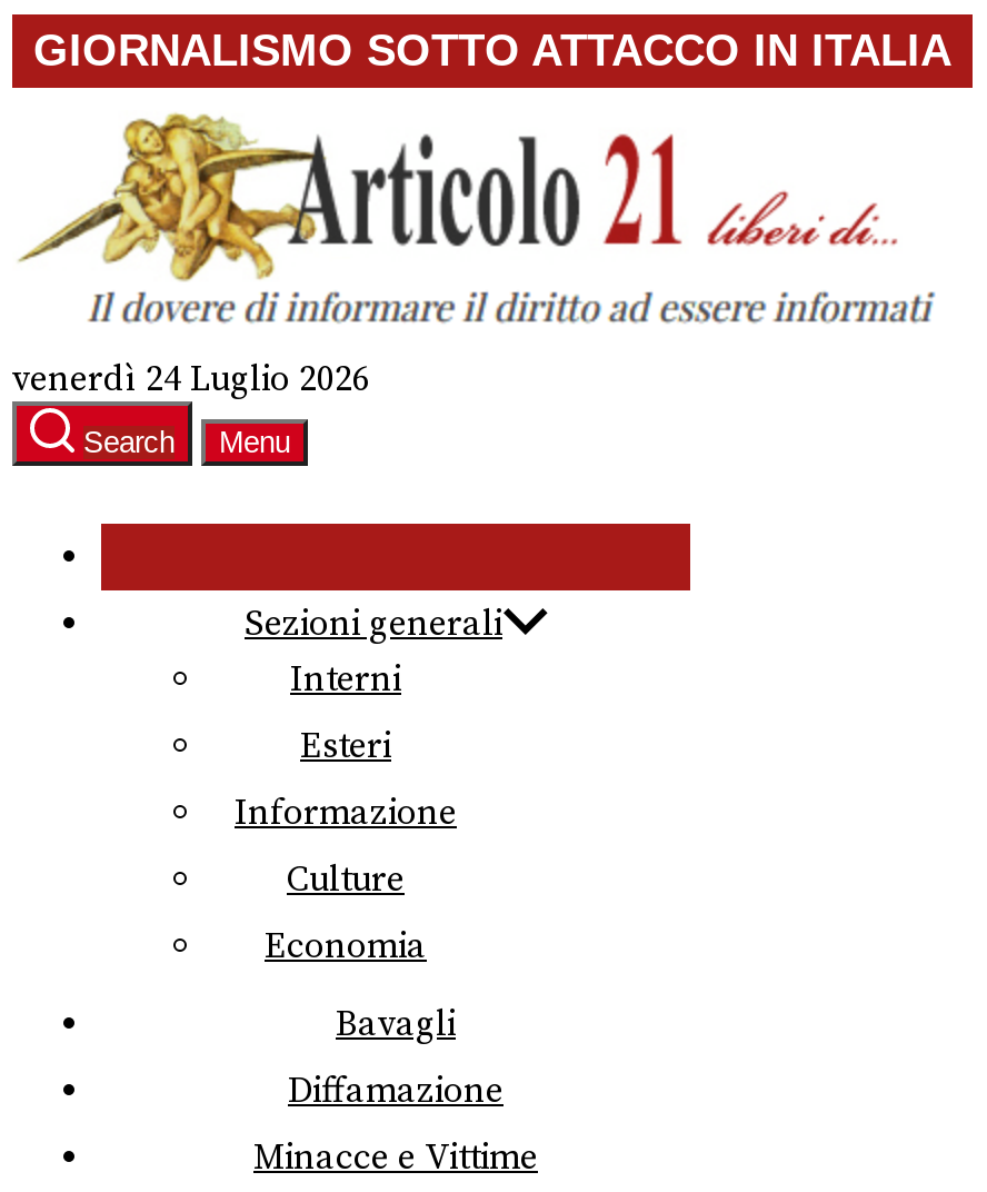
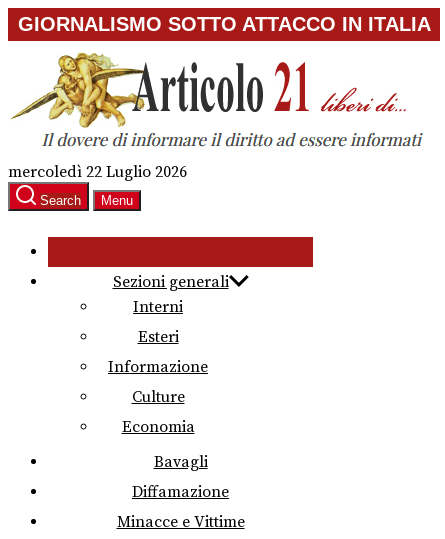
- venerdì 24 Luglio 2026
+ mercoledì 22 Luglio 2026
